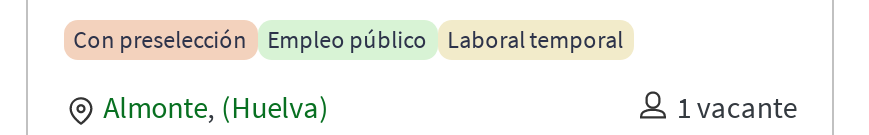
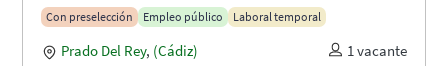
- Almonte, (Huelva)
+ Prado Del Rey, (Cádiz)
